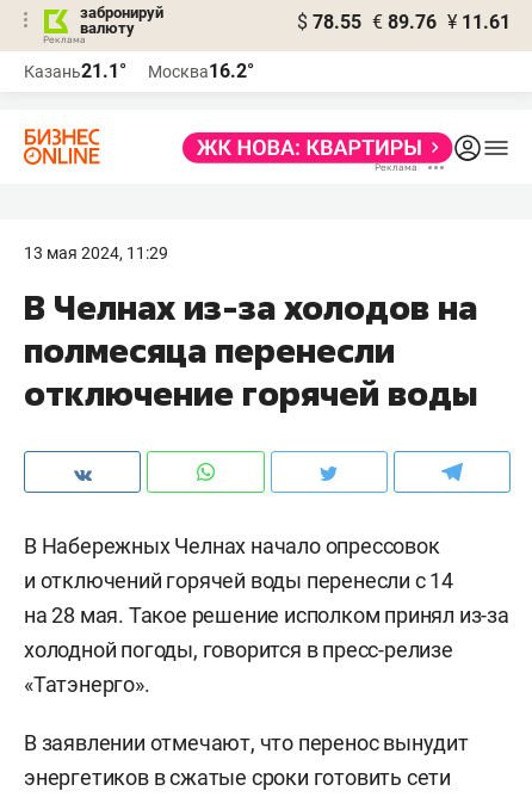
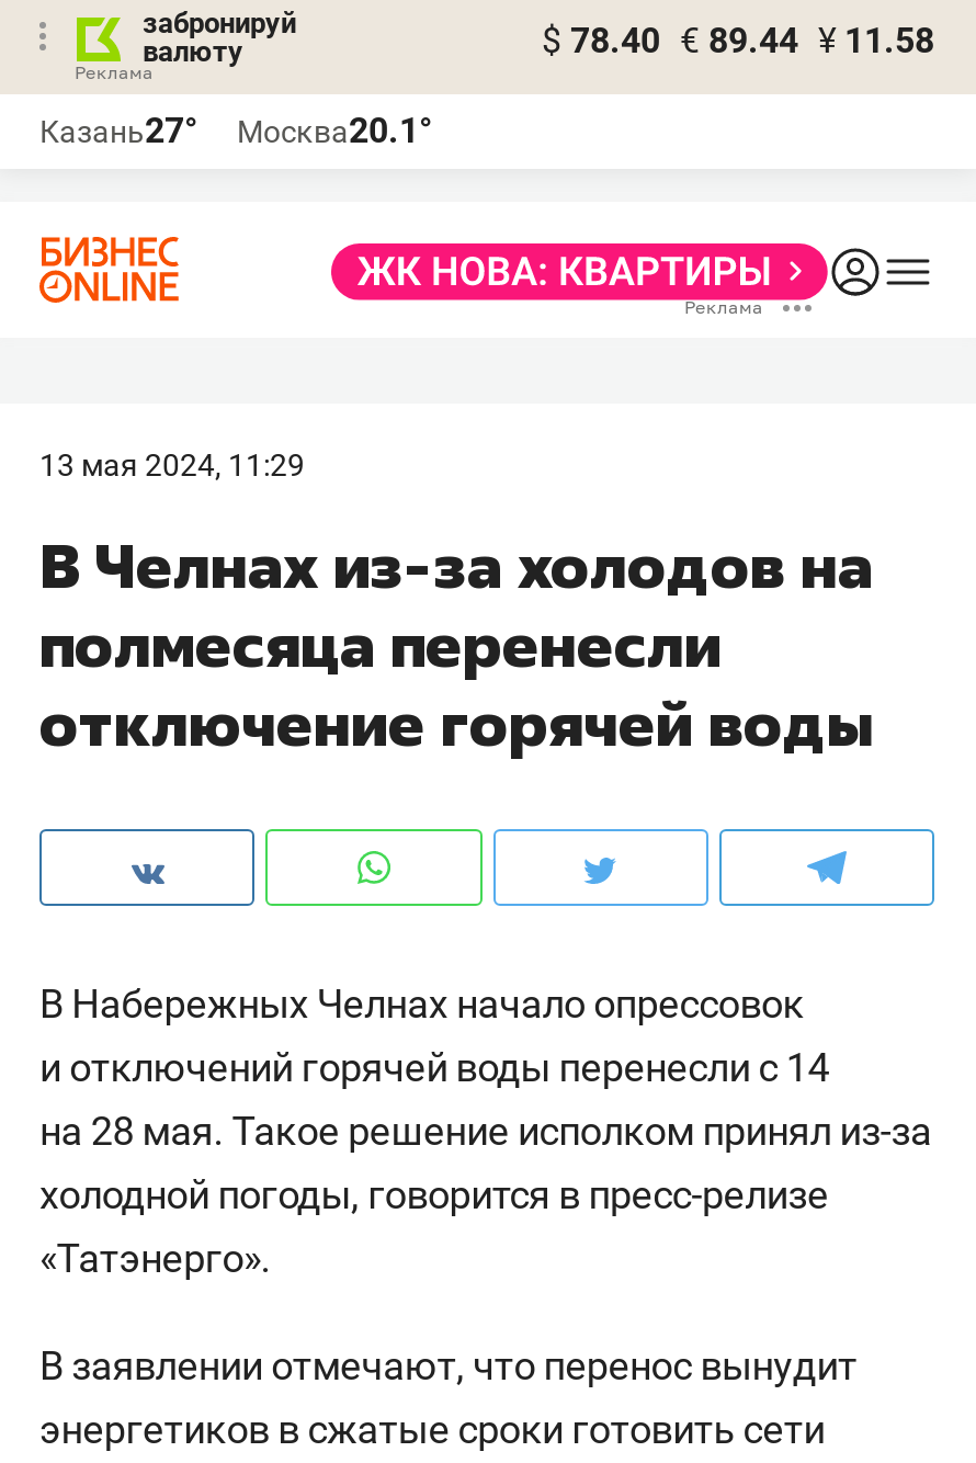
- $ 78.55 € 89.76 ¥ 11.61
+ $ 78.40 € 89.44 ¥ 11.58

- Казань21.1°
+ Казань27°

- Москва16.2°
+ Москва20.1°
